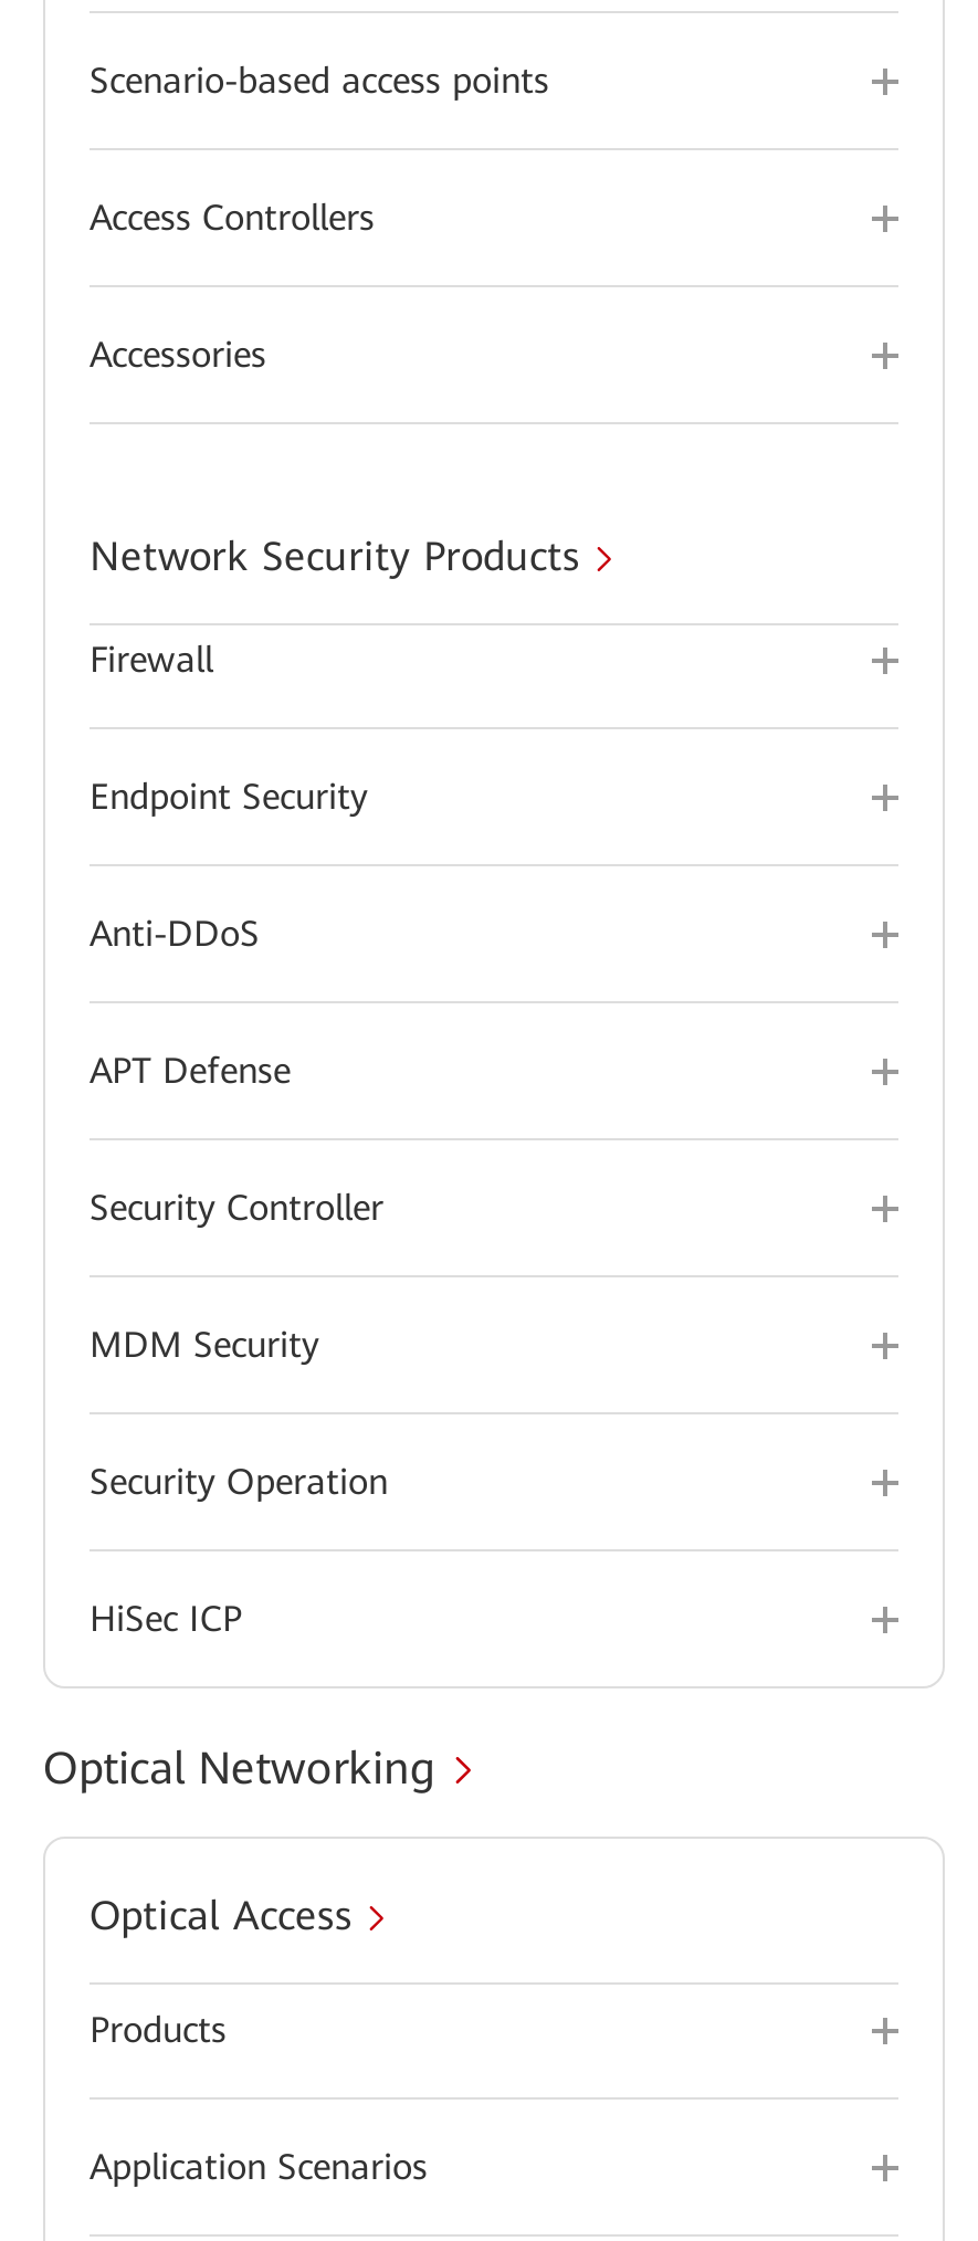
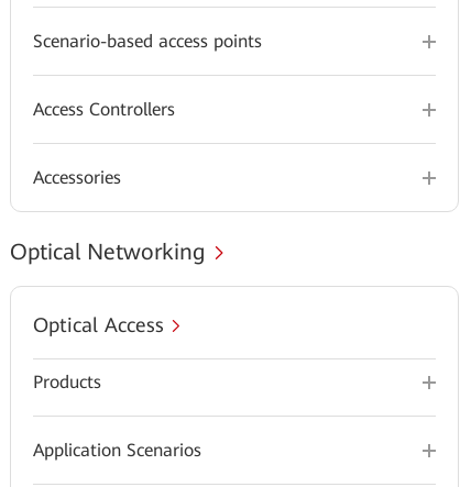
- Network Security Products
- Firewall
- Endpoint Security
- Anti-DDoS
- APT Defense
- Security Controller
- MDM Security
- Security Operation
- HiSec ICP
